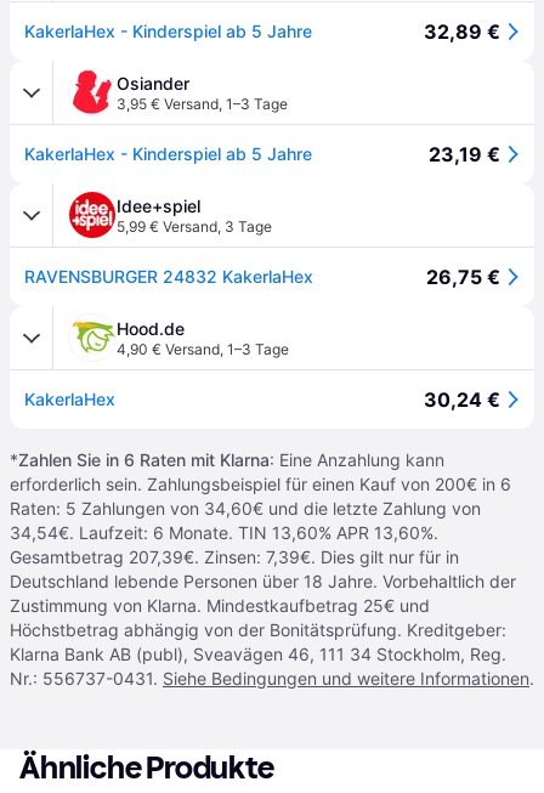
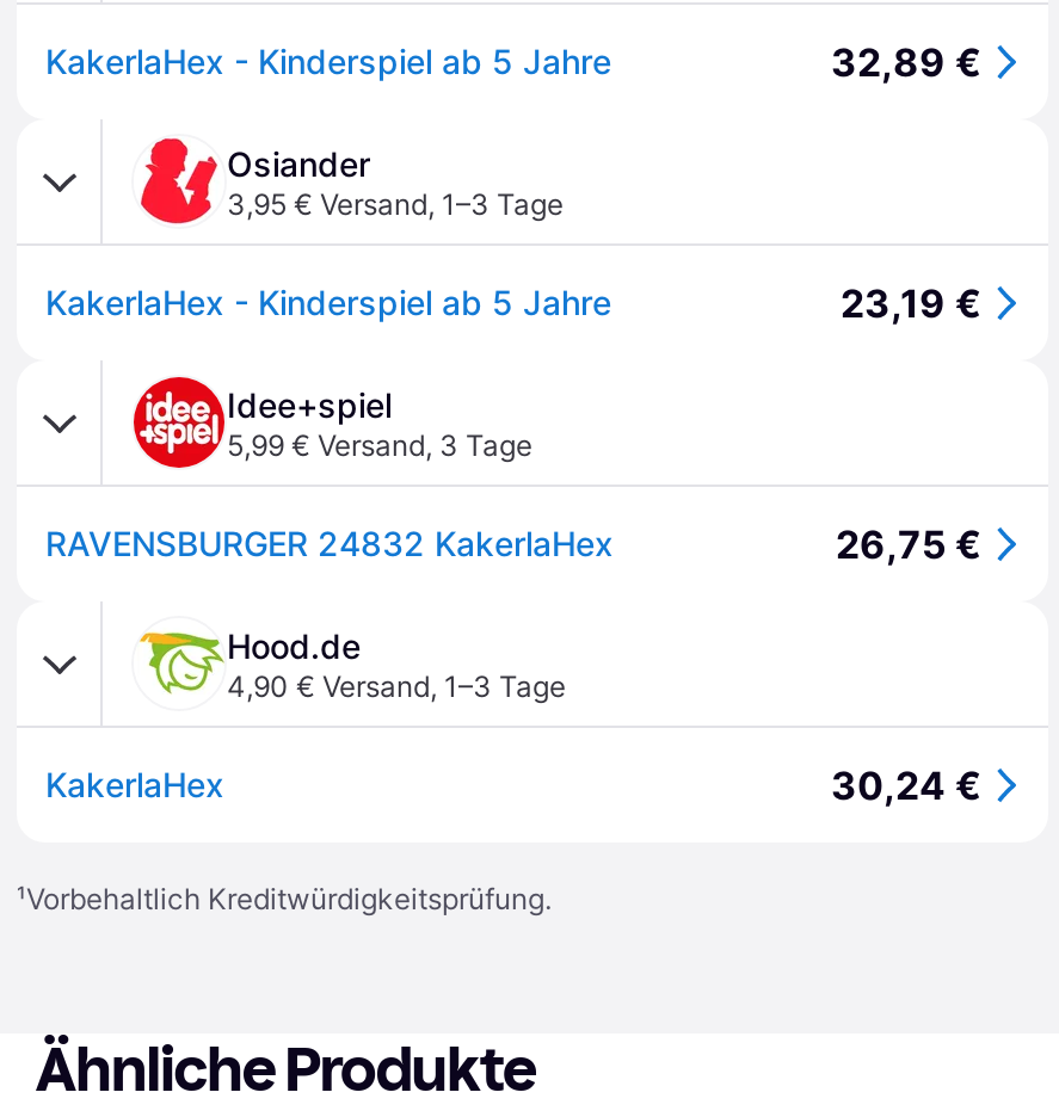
- *Zahlen Sie in 6 Raten mit Klarna: Eine Anzahlung kann
- erforderlich sein. Zahlungsbeispiel für einen Kauf von 200€ in 6
- Raten: 5 Zahlungen von 34,60€ und die letzte Zahlung von
- 34,54€. Laufzeit: 6 Monate. TIN 13,60% APR 13,60%.
- Gesamtbetrag 207,39€. Zinsen: 7,39€. Dies gilt nur für in
- Deutschland lebende Personen über 18 Jahre. Vorbehaltlich der
- Zustimmung von Klarna. Mindestkaufbetrag 25€ und
- Höchstbetrag abhängig von der Bonitätsprüfung. Kreditgeber:
- Klarna Bank AB (publ), Sveavägen 46, 111 34 Stockholm, Reg.
- Nr.: 556737-0431. Siehe Bedingungen und weitere Informationen.
+ ¹Vorbehaltlich Kreditwürdigkeitsprüfung.
